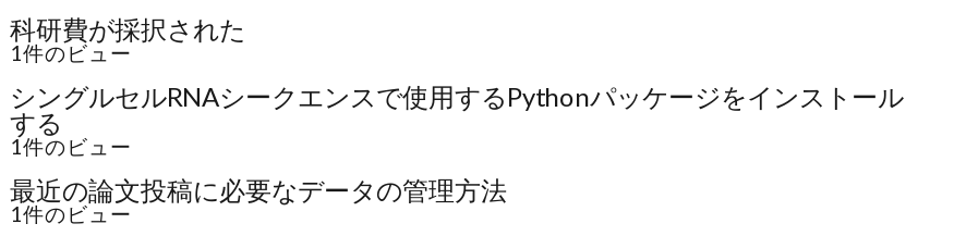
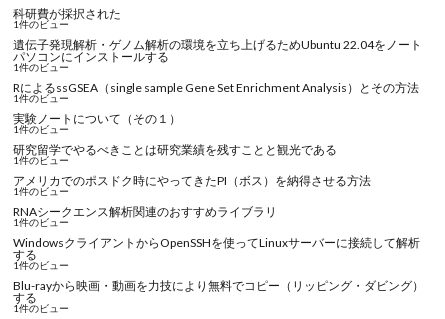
- シングルセルRNAシークエンスで使用するPythonパッケージをインストール
+ 遺伝子発現解析・ゲノム解析の環境を立ち上げるためUbuntu 22.04をノート
+ パソコンにインストールする
+ 1件のビュー
+ RによるssGSEA（single sample Gene Set Enrichment Analysis）とその方法
+ 1件のビュー
+ 実験ノートについて（その１）
+ 1件のビュー
+ 研究留学でやるべきことは研究業績を残すことと観光である
+ 1件のビュー
+ アメリカでのポスドク時にやってきたPI（ボス）を納得させる方法
+ 1件のビュー
+ RNAシークエンス解析関連のおすすめライブラリ
+ 1件のビュー
+ WindowsクライアントからOpenSSHを使ってLinuxサーバーに接続して解析

- 最近の論文投稿に必要なデータの管理方法
+ Blu-rayから映画・動画を力技により無料でコピー（リッピング・ダビング）
+ する
